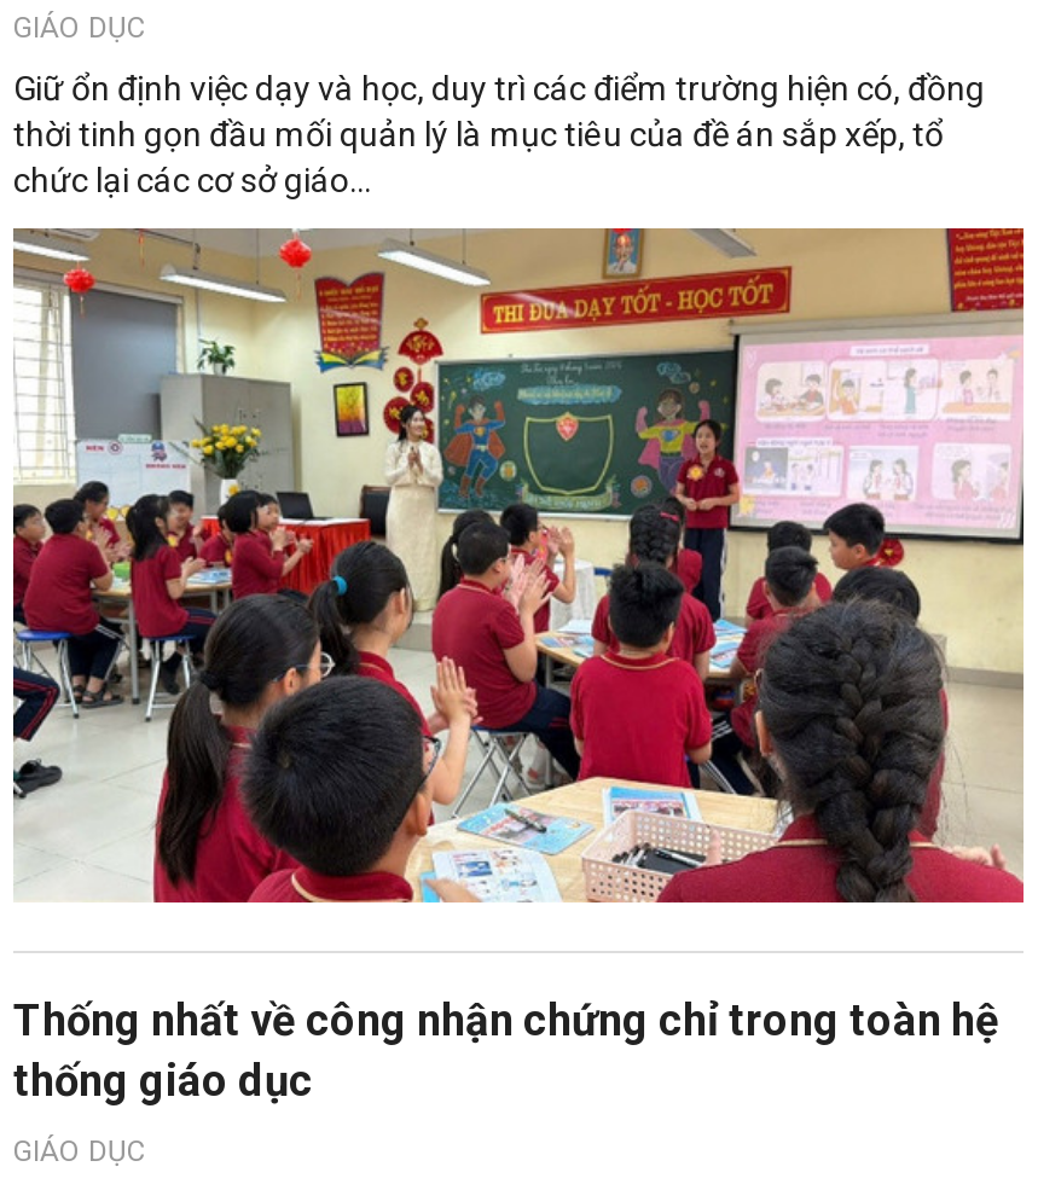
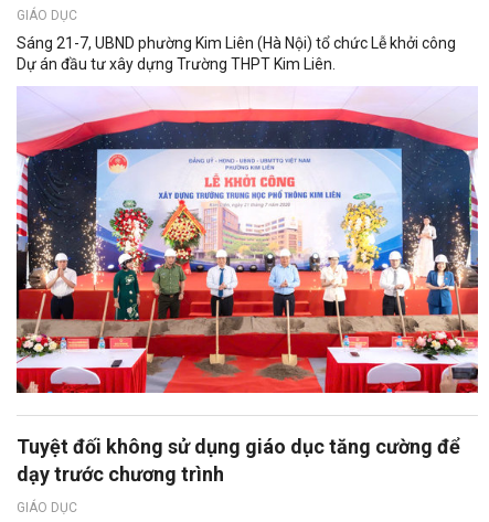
- Giữ ổn định việc dạy và học, duy trì các điểm trường hiện có, đồng
- thời tinh gọn đầu mối quản lý là mục tiêu của đề án sắp xếp, tổ
- chức lại các cơ sở giáo...
+ Sáng 21-7, UBND phường Kim Liên (Hà Nội) tổ chức Lễ khởi công
+ Dự án đầu tư xây dựng Trường THPT Kim Liên.

- [image]
- Thống nhất về công nhận chứng chỉ trong toàn hệ
- thống giáo dục
+ [image]
+ Tuyệt đối không sử dụng giáo dục tăng cường để
+ dạy trước chương trình
